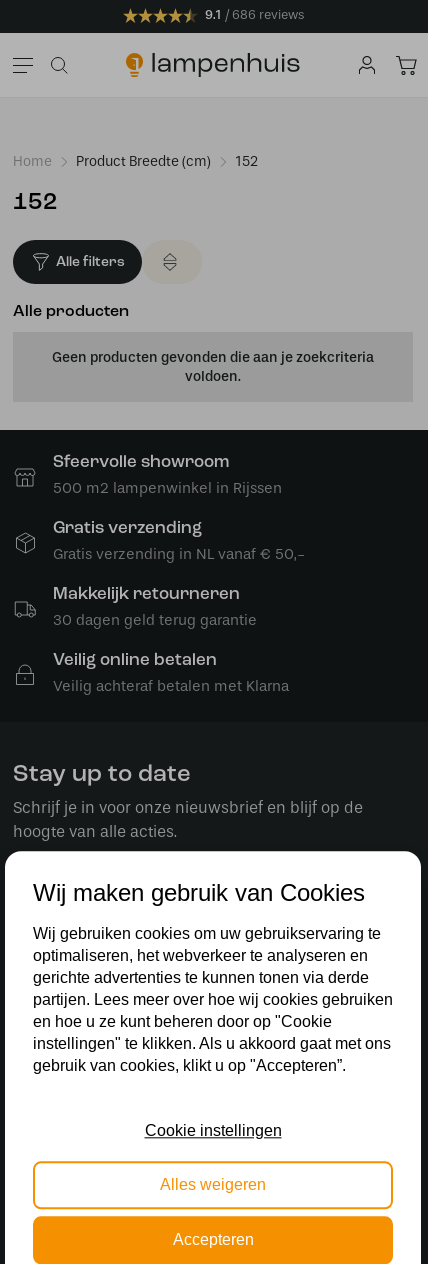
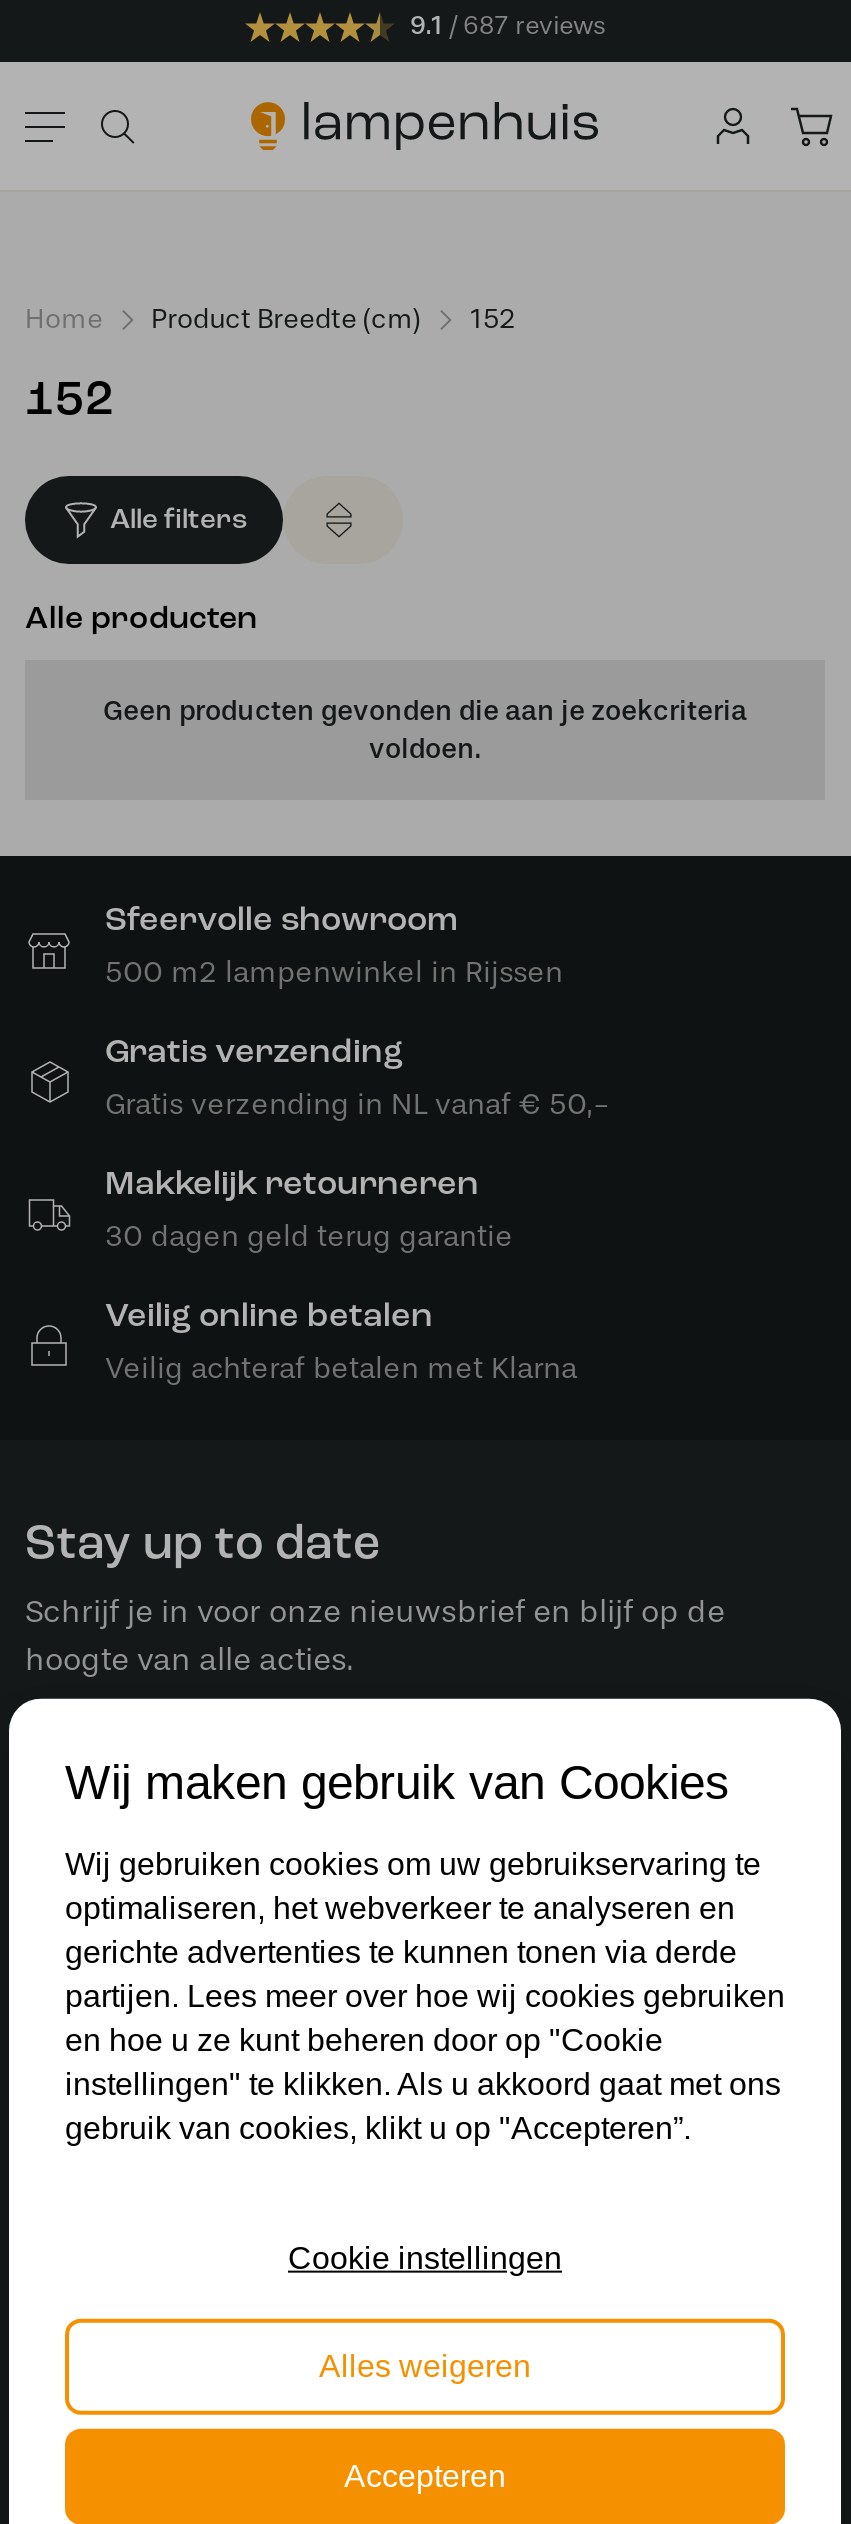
- 9.1 686 reviews
+ 9.1 687 reviews
